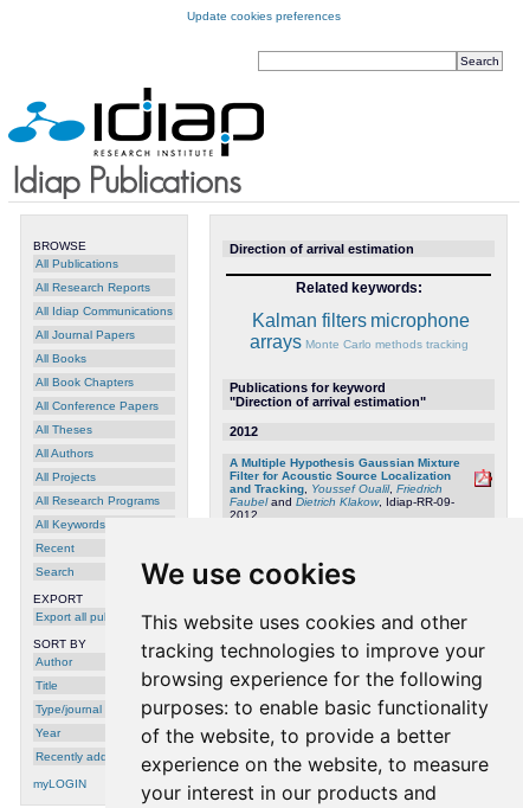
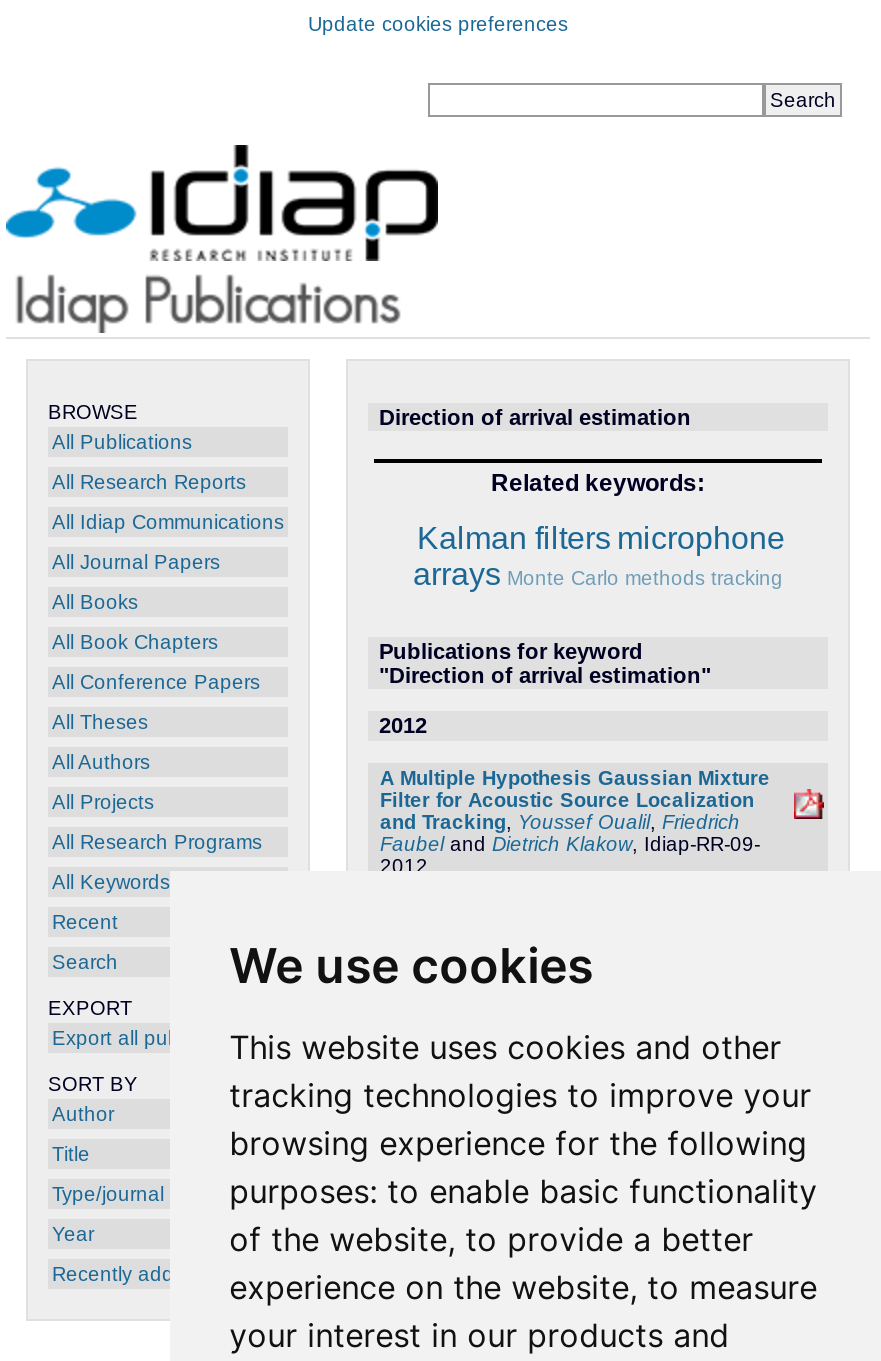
- myLOGIN
